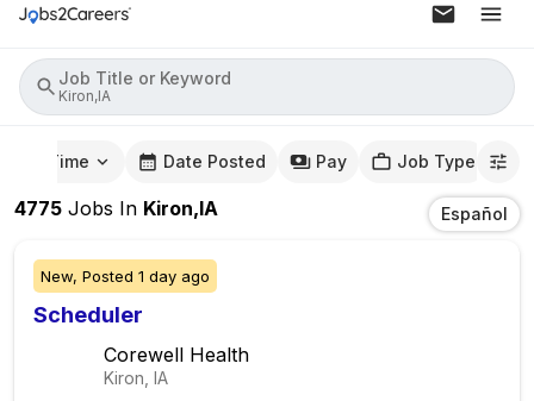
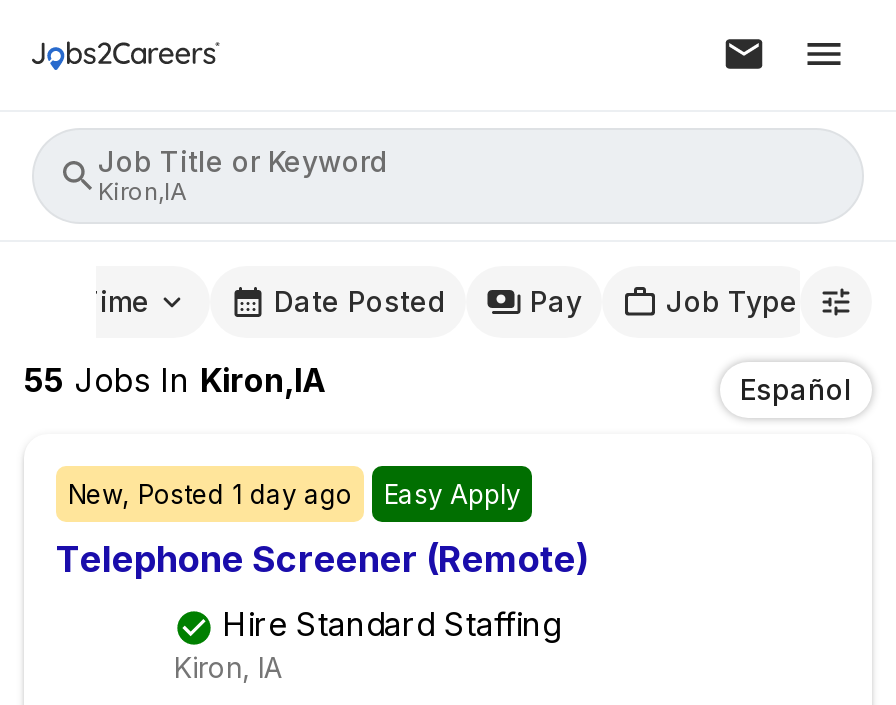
- 4775 Jobs In Kiron,IA
+ 55 Jobs In Kiron,IA

- Scheduler
- Corewell Health
+ Easy Apply
+ Telephone Screener (Remote)
+ Hire Standard Staffing
